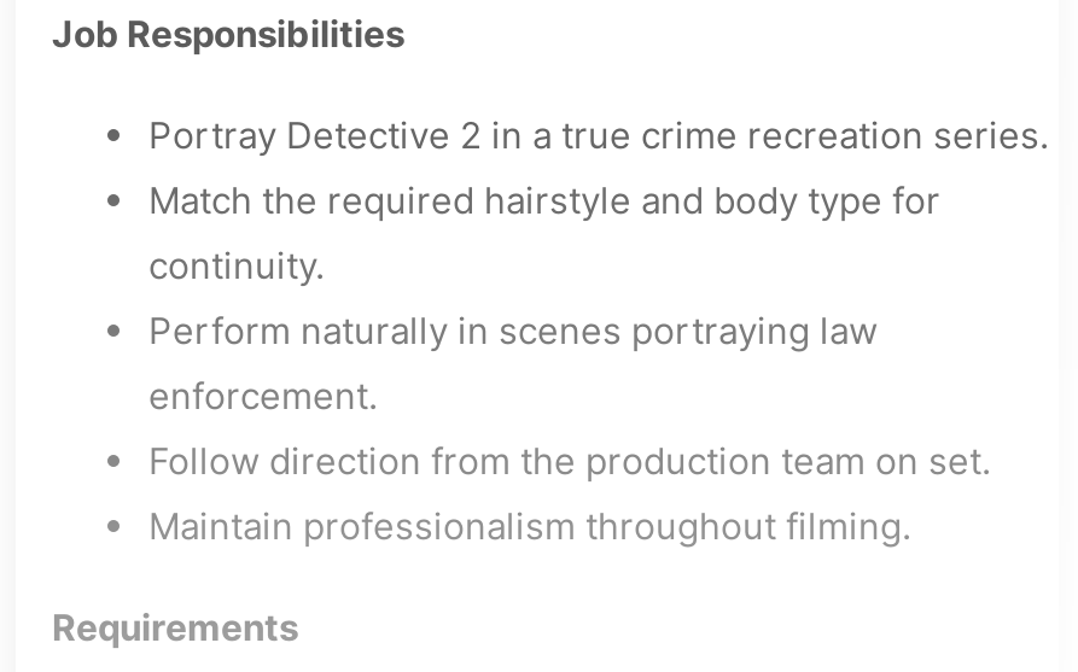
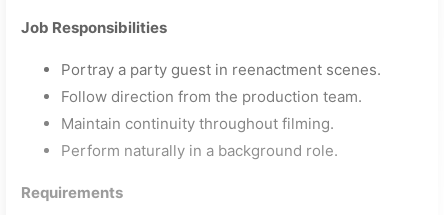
- Portray Detective 2 in a true crime recreation series.
- Match the required hairstyle and body type for
- continuity.
- Perform naturally in scenes portraying law
- enforcement.
- Follow direction from the production team on set.
- Maintain professionalism throughout filming.
+ Portray a party guest in reenactment scenes.
+ Follow direction from the production team.
+ Maintain continuity throughout filming.
+ Perform naturally in a background role.
